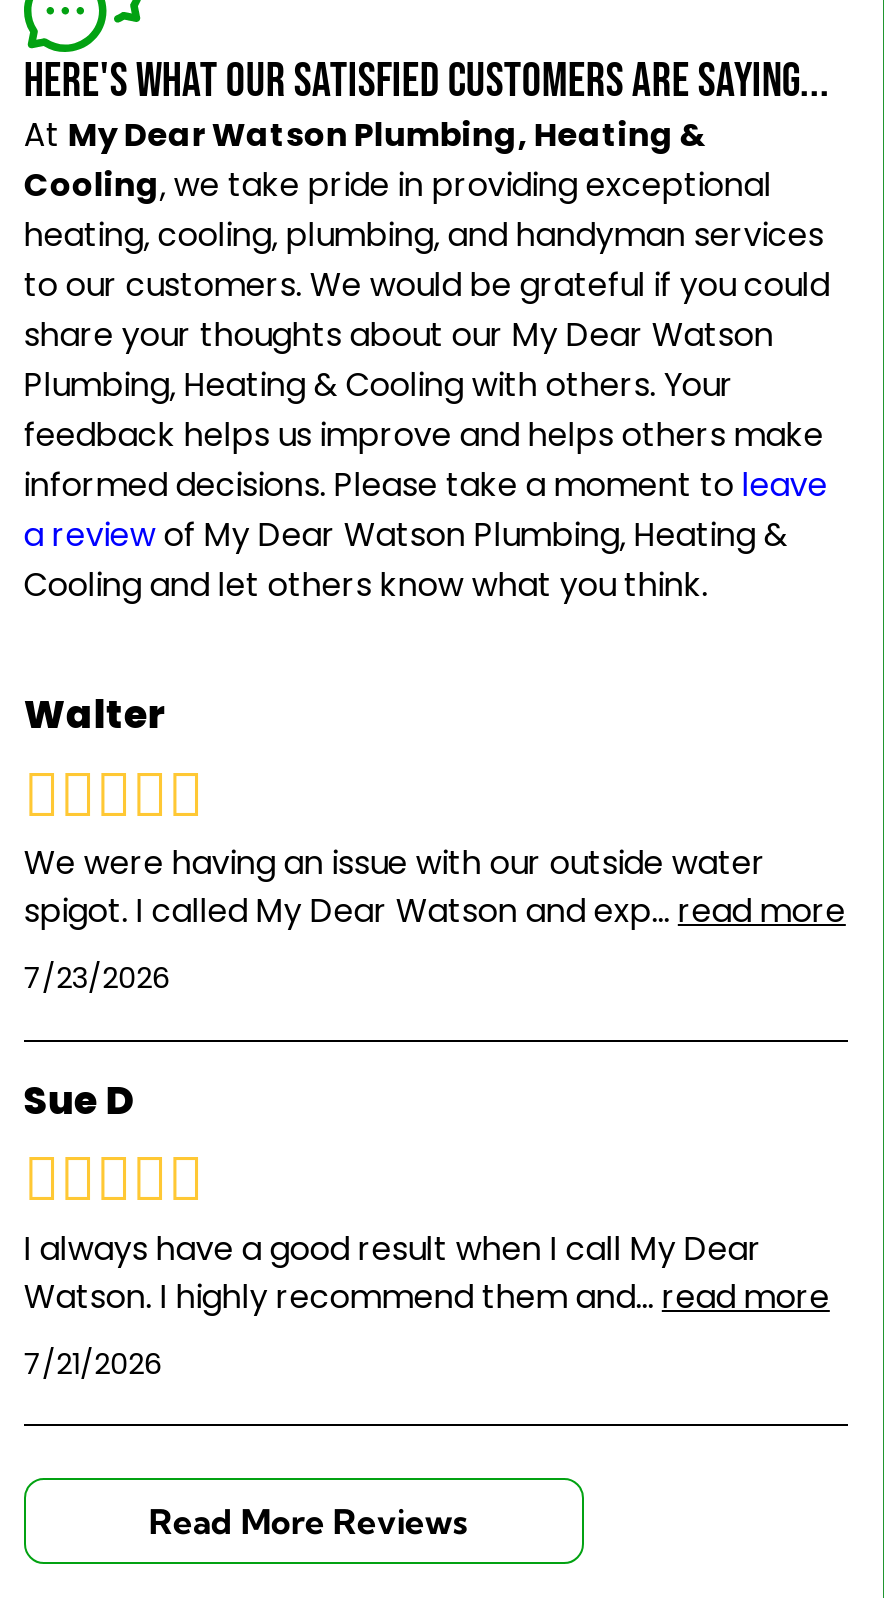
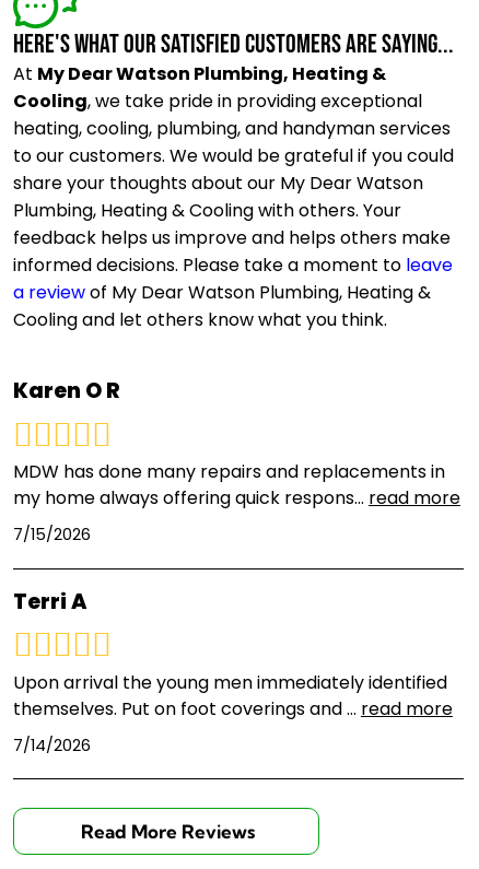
- Walter
+ Karen O R

- We were having an issue with our outside water
- spigot. I called My Dear Watson and exp... read more
+ MDW has done many repairs and replacements in
+ my home always offering quick respons... read more

- 7/23/2026
+ 7/15/2026

- Sue D
+ Terri A

- I always have a good result when I call My Dear
- Watson. I highly recommend them and... read more
+ Upon arrival the young men immediately identified
+ themselves. Put on foot coverings and... read more

- 7/21/2026
+ 7/14/2026
